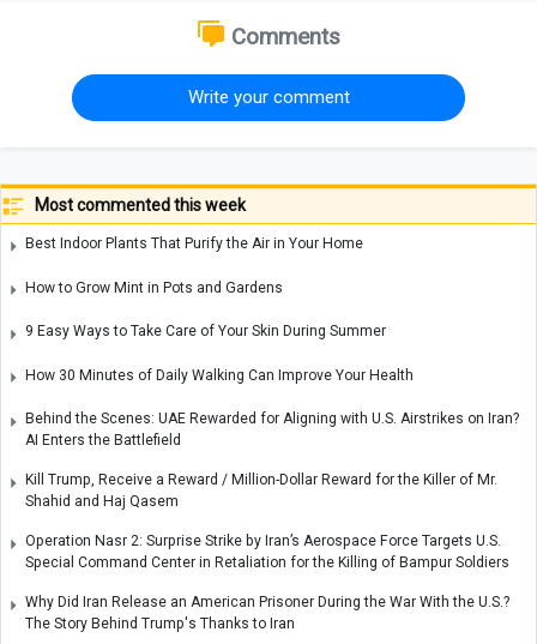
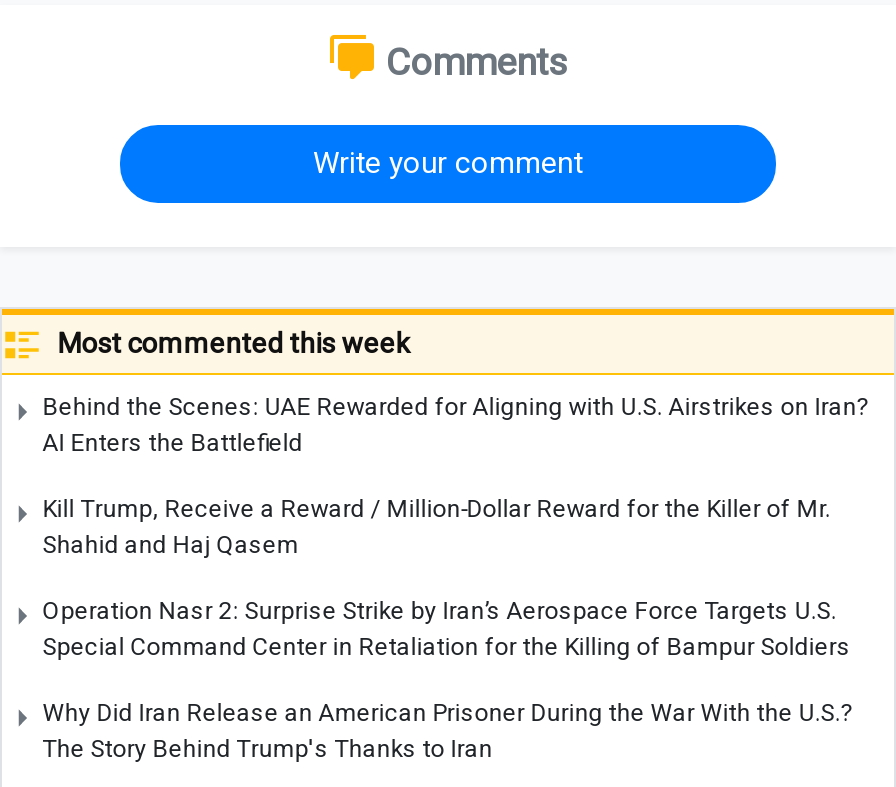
- Best Indoor Plants That Purify the Air in Your Home
- How to Grow Mint in Pots and Gardens
- 9 Easy Ways to Take Care of Your Skin During Summer
- How 30 Minutes of Daily Walking Can Improve Your Health
